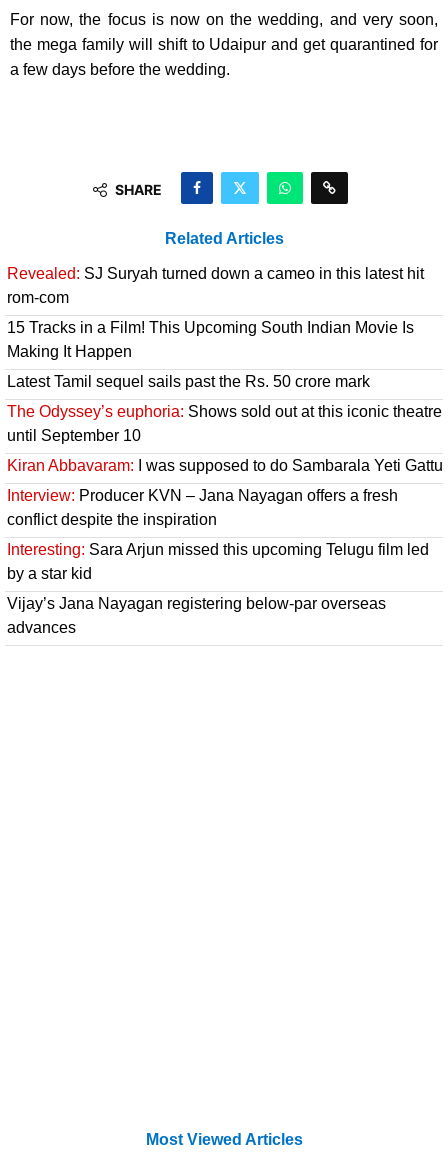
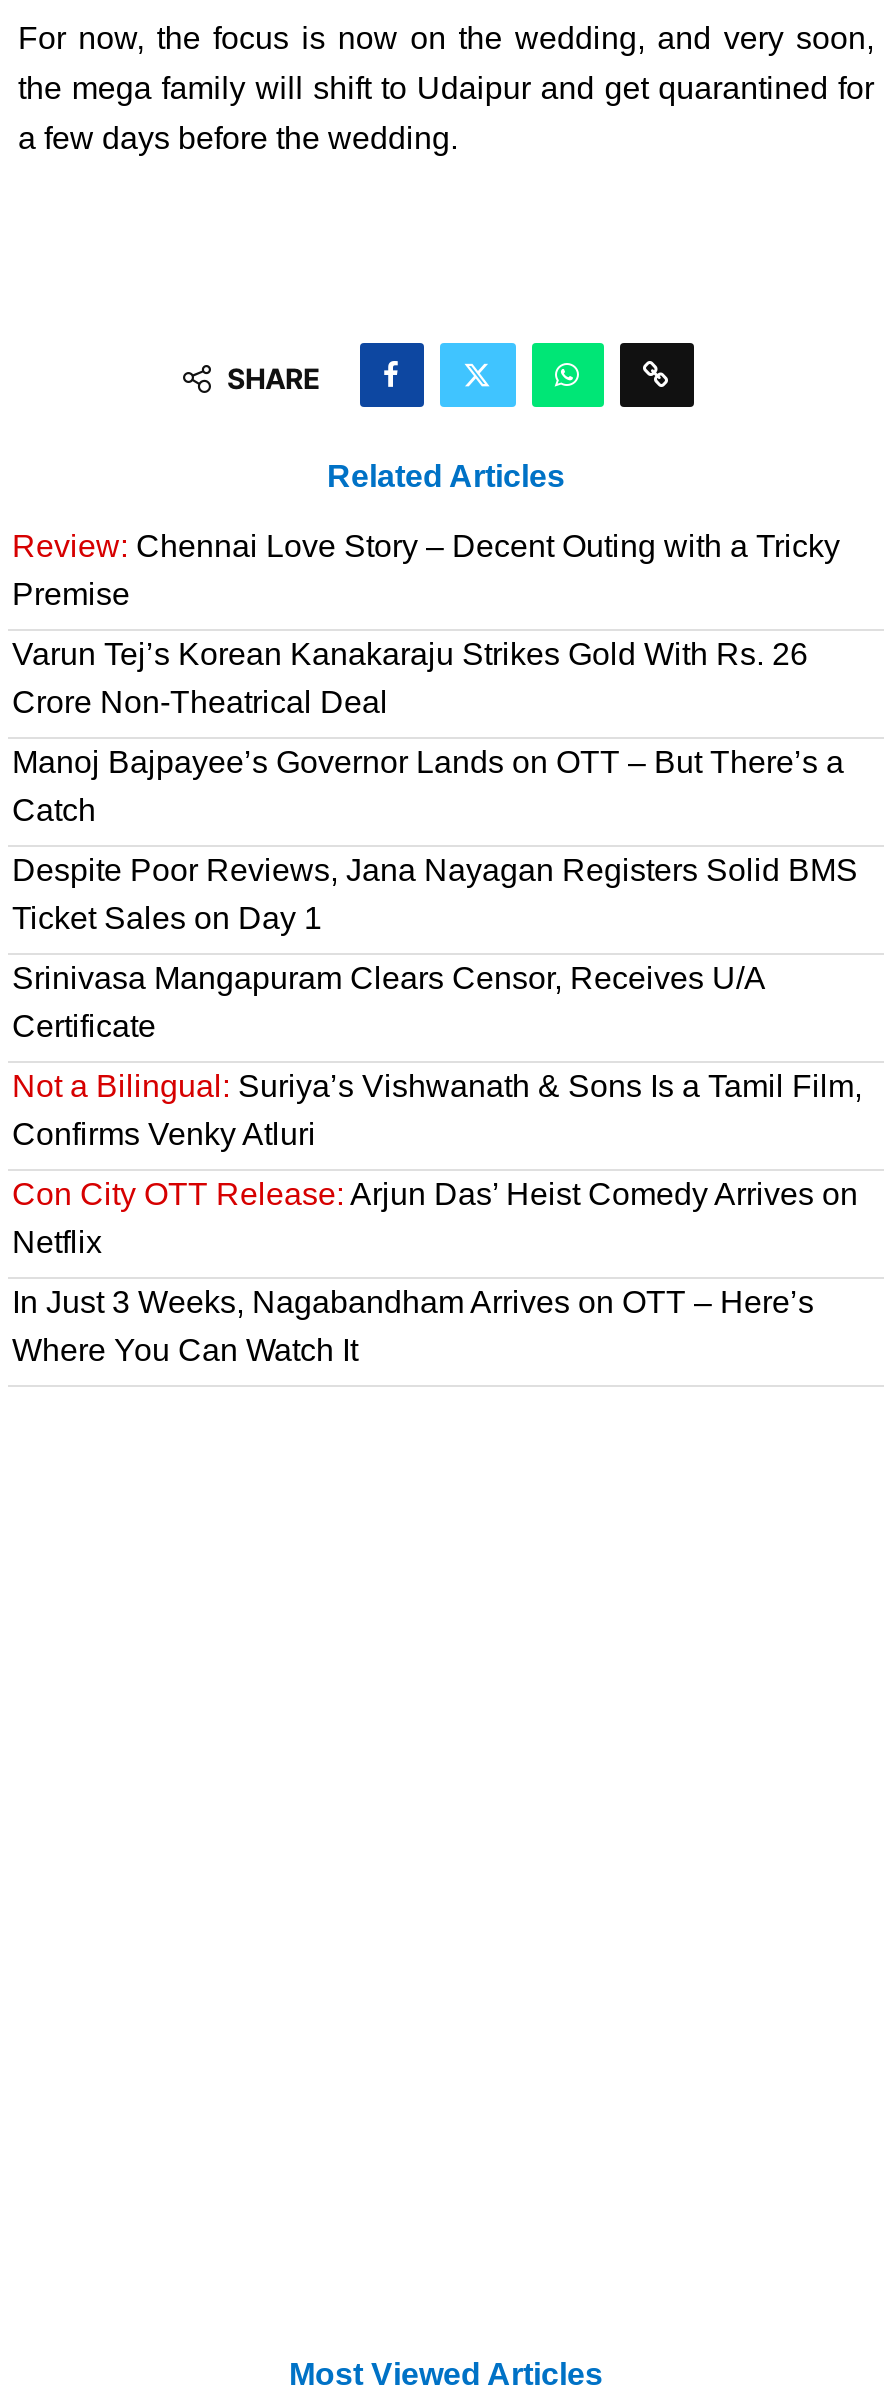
- Revealed: SJ Suryah turned down a cameo in this latest hit
- rom-com
+ Review: Chennai Love Story – Decent Outing with a Tricky
+ Premise

- 15 Tracks in a Film! This Upcoming South Indian Movie Is
- Making It Happen
+ Varun Tej’s Korean Kanakaraju Strikes Gold With Rs. 26
+ Crore Non-Theatrical Deal

- Latest Tamil sequel sails past the Rs. 50 crore mark
+ Manoj Bajpayee’s Governor Lands on OTT – But There’s a
+ Catch

- The Odyssey’s euphoria: Shows sold out at this iconic theatre
- until September 10
+ Despite Poor Reviews, Jana Nayagan Registers Solid BMS
+ Ticket Sales on Day 1

- Kiran Abbavaram: I was supposed to do Sambarala Yeti Gattu
+ Srinivasa Mangapuram Clears Censor, Receives U/A
+ Certificate

- Interview: Producer KVN – Jana Nayagan offers a fresh
- conflict despite the inspiration
+ Not a Bilingual: Suriya’s Vishwanath & Sons Is a Tamil Film,
+ Confirms Venky Atluri

- Interesting: Sara Arjun missed this upcoming Telugu film led
- by a star kid
+ Con City OTT Release: Arjun Das’ Heist Comedy Arrives on
+ Netflix

- Vijay’s Jana Nayagan registering below-par overseas
- advances
+ In Just 3 Weeks, Nagabandham Arrives on OTT – Here’s
+ Where You Can Watch It
